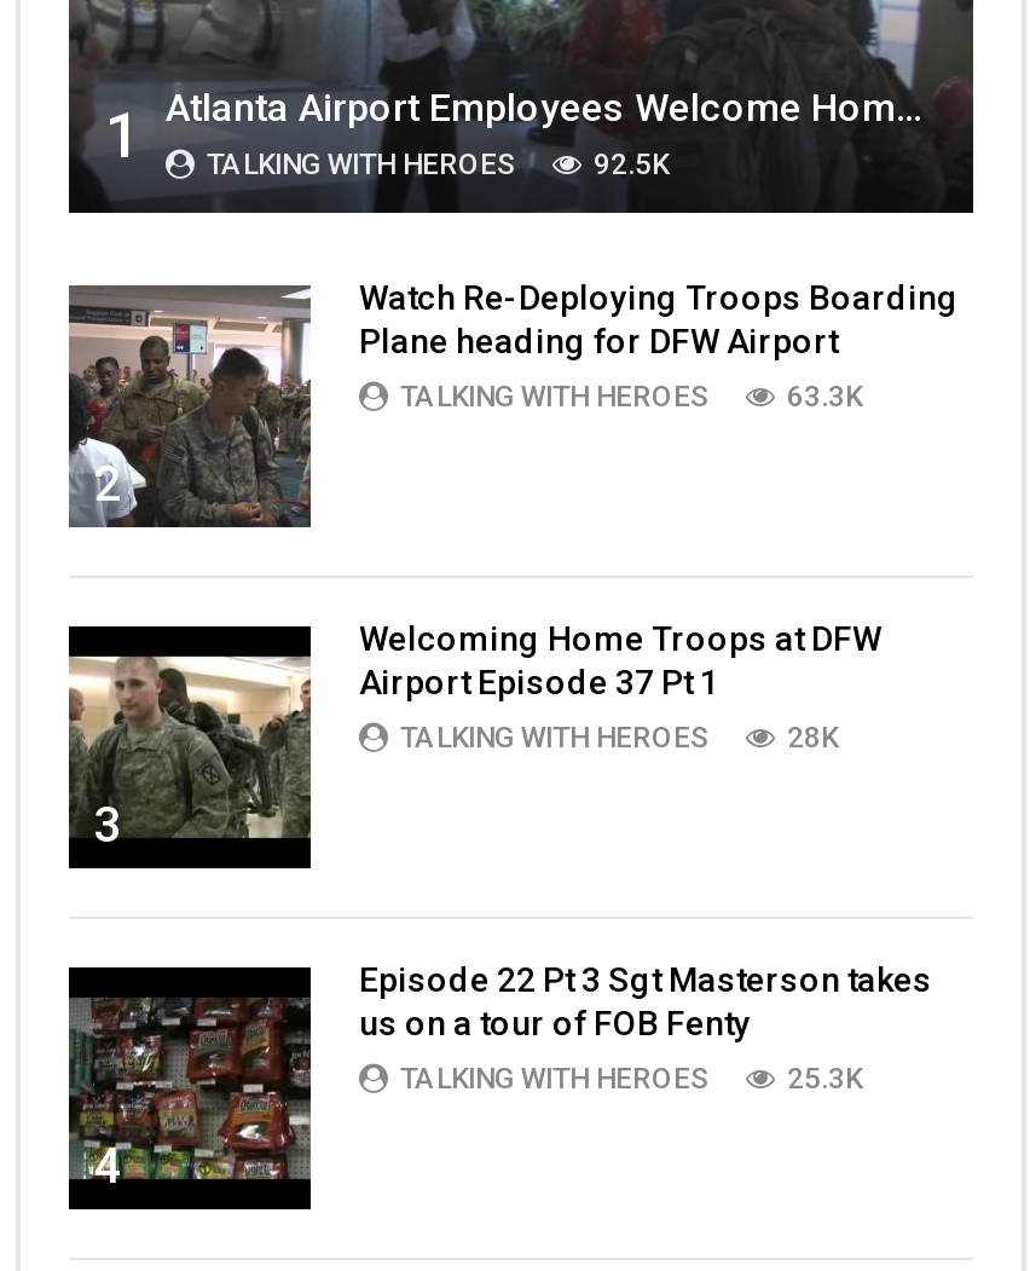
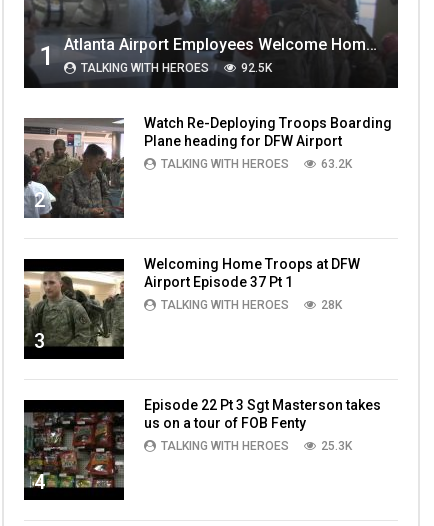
- 63.3K
+ 63.2K
